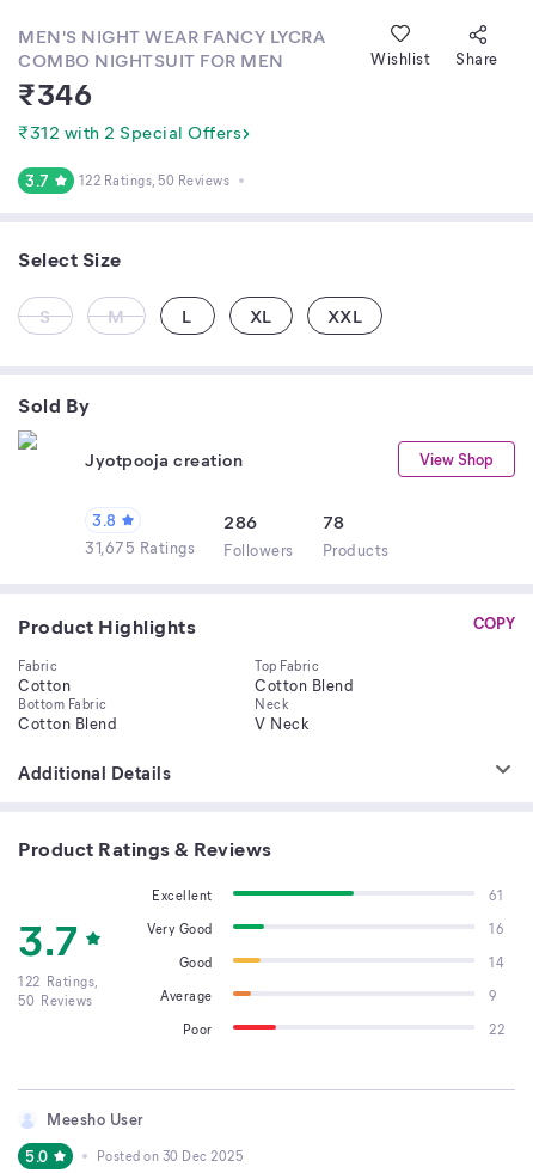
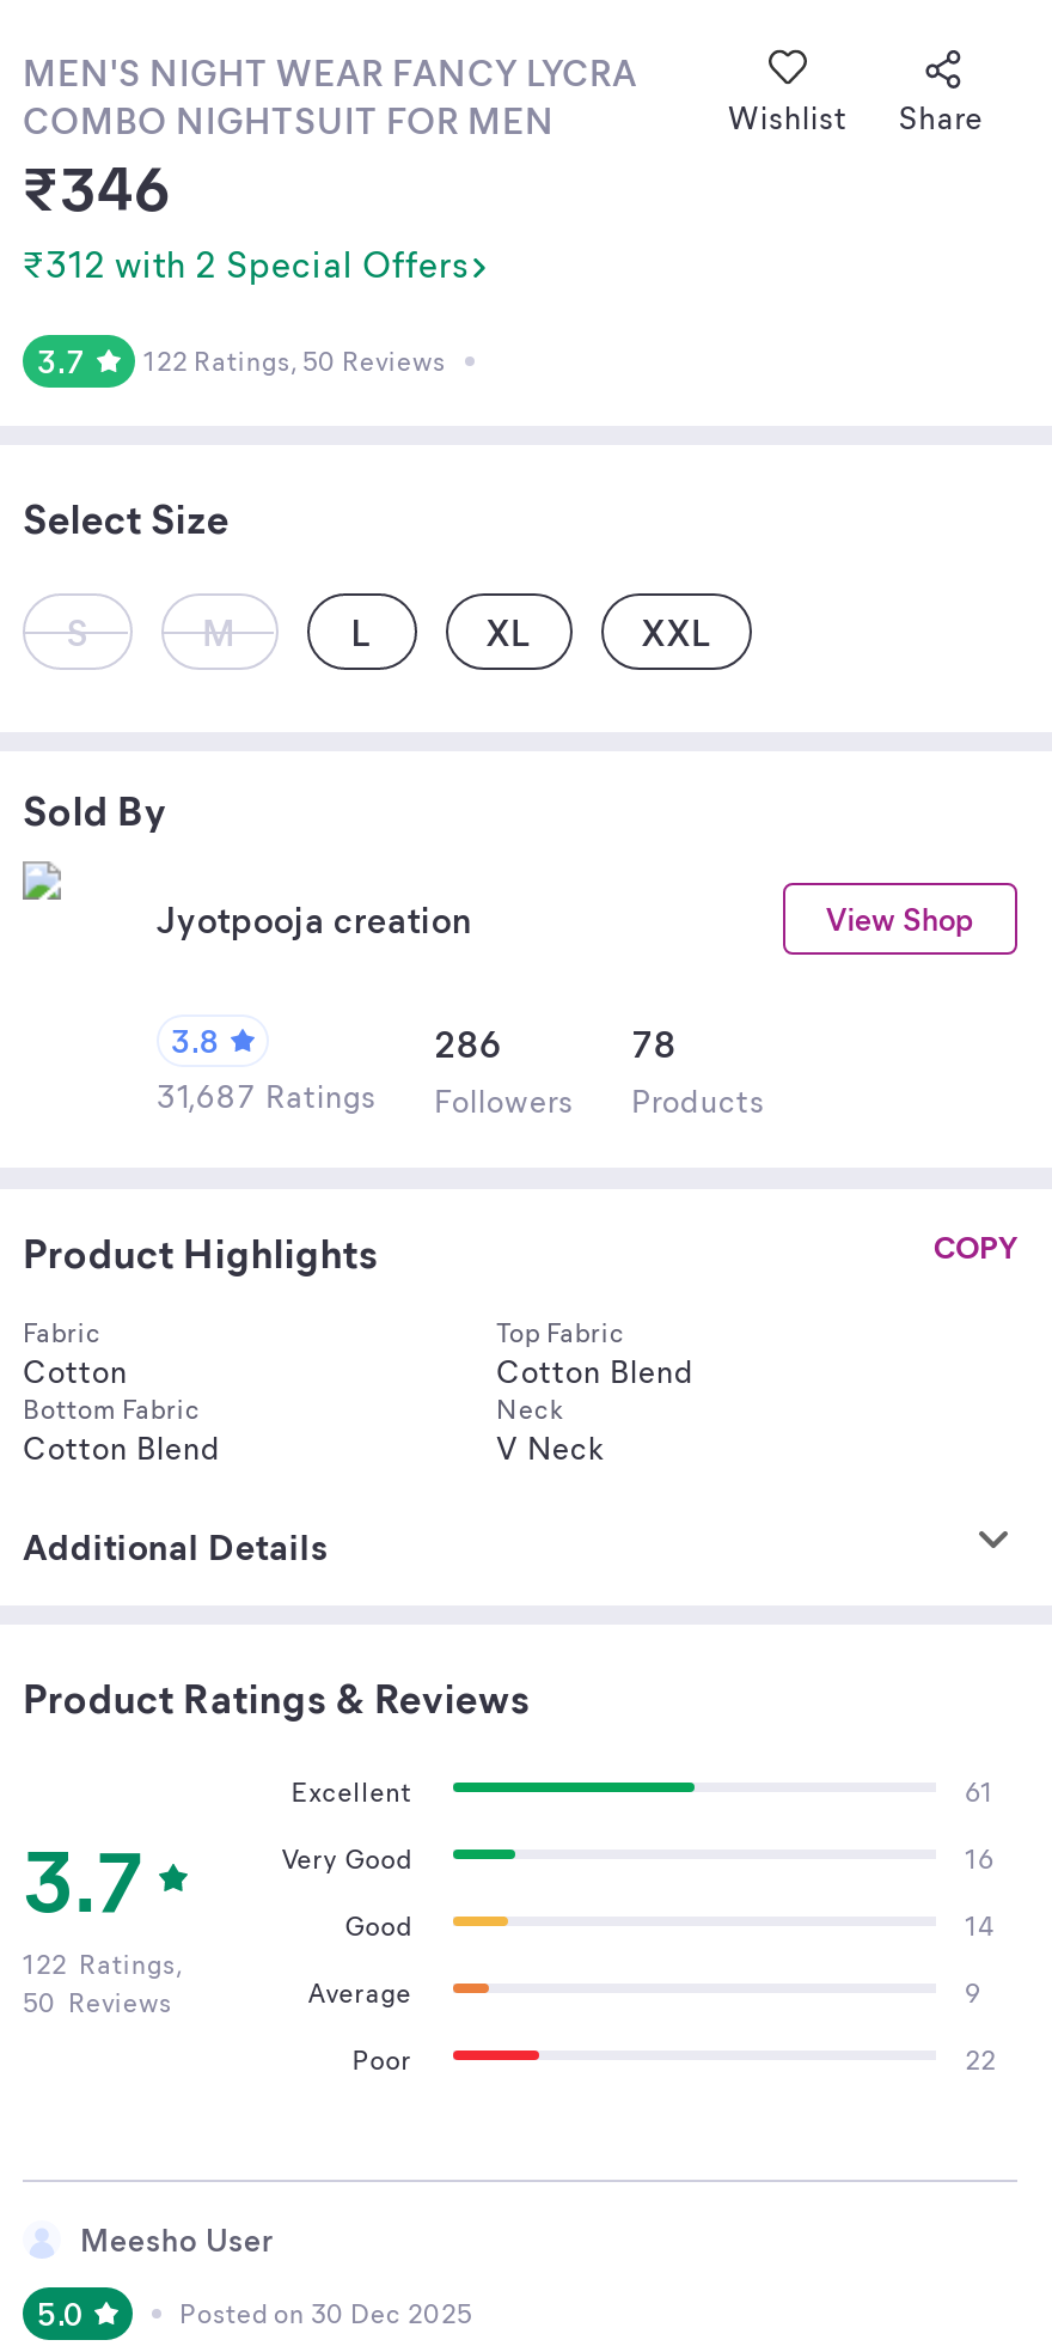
- 31,675 Ratings Followers Products
+ 31,687 Ratings Followers Products
